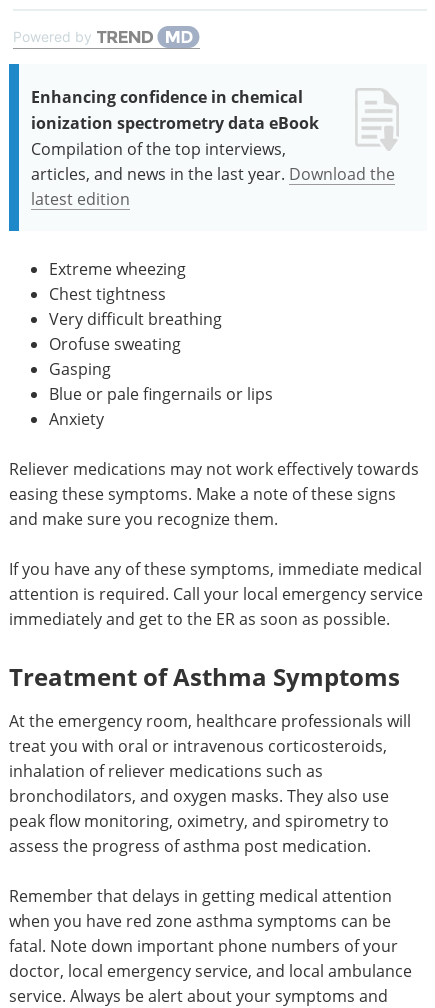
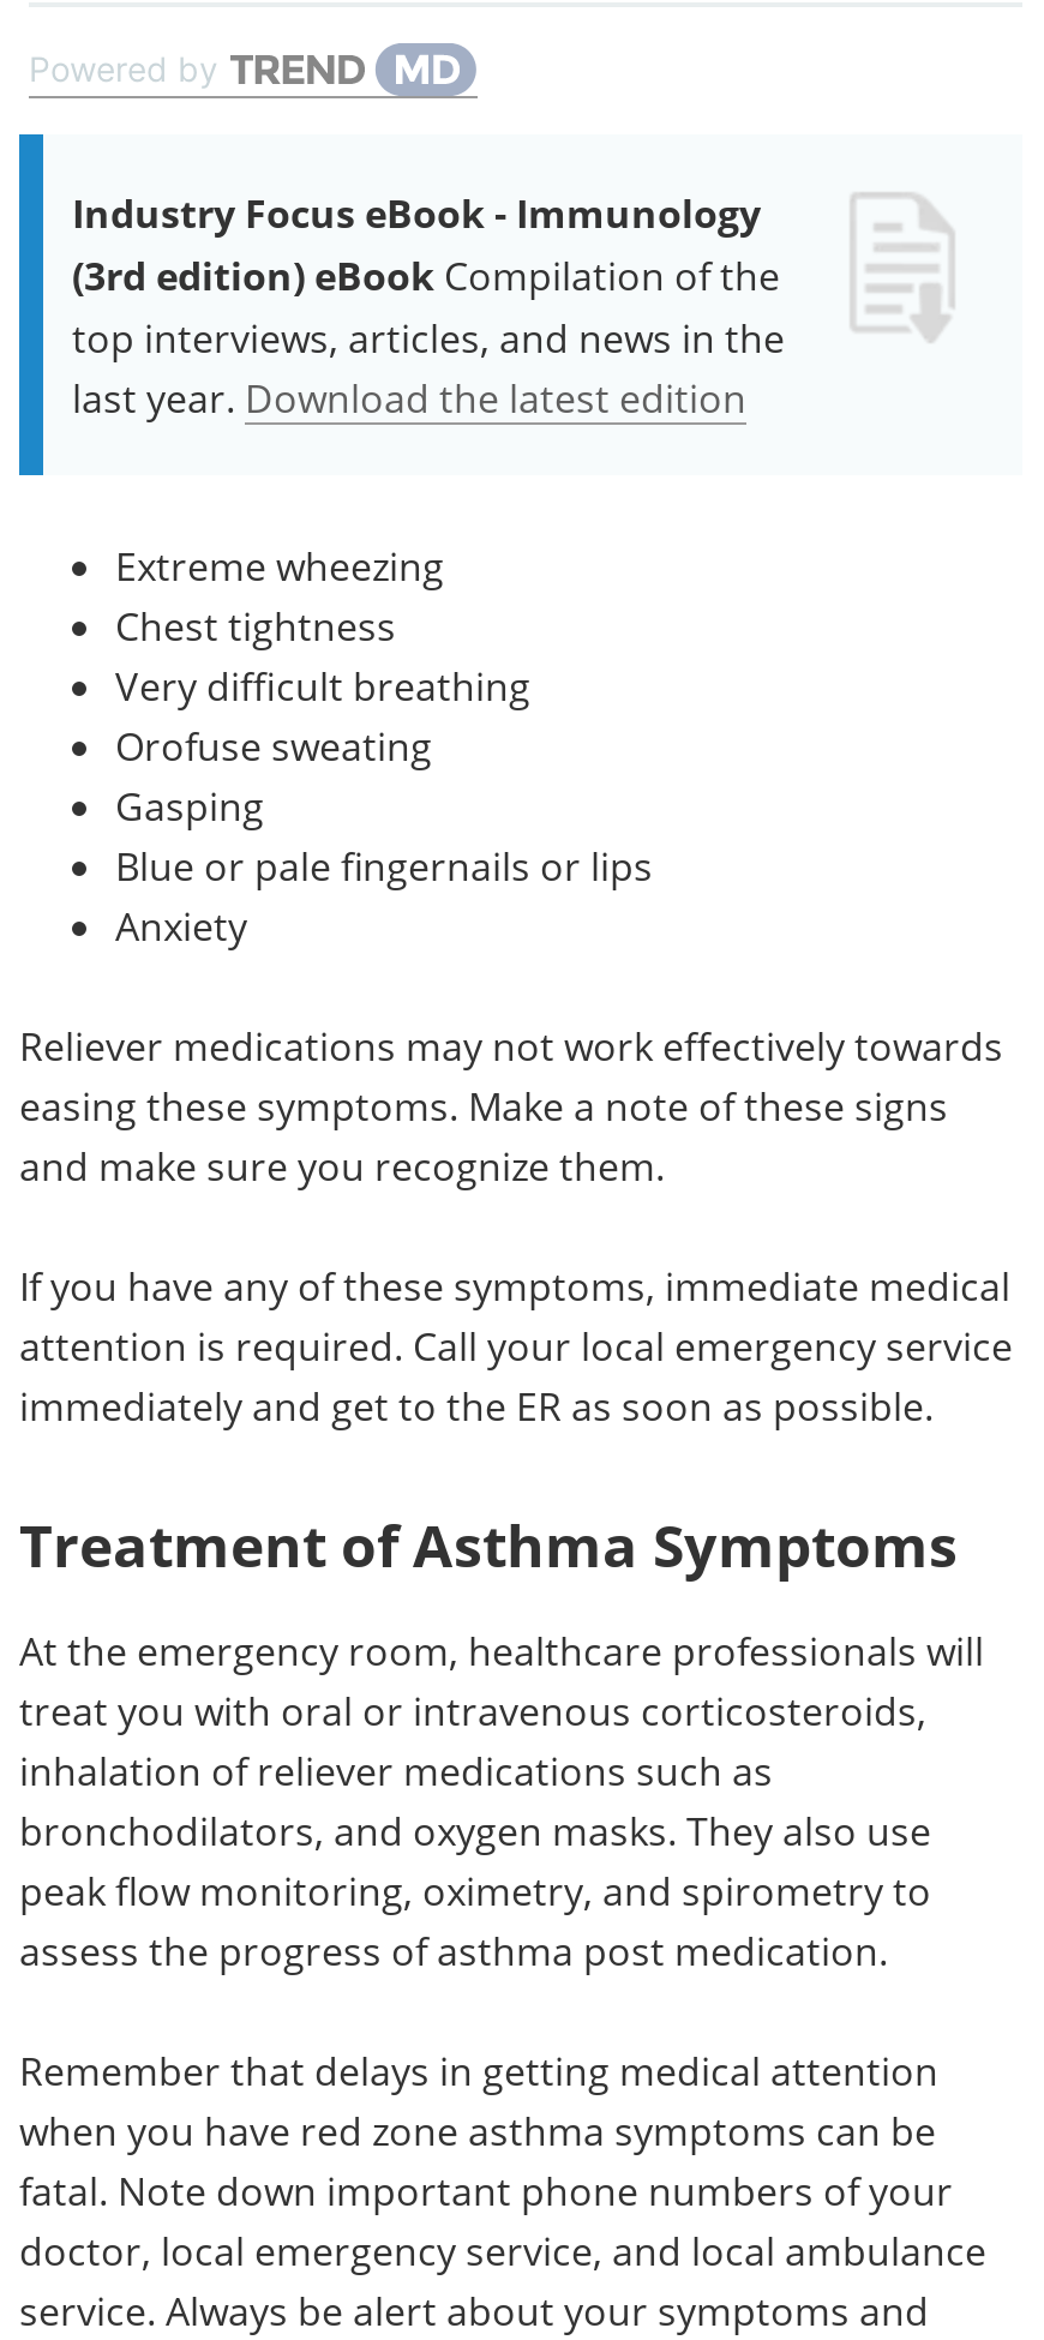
- Enhancing confidence in chemical
- ionization spectrometry data eBook
- Compilation of the top interviews,
- articles, and news in the last year. Download the
- latest edition
+ Industry Focus eBook - Immunology
+ (3rd edition) eBook Compilation of the
+ top interviews, articles, and news in the
+ last year. Download the latest edition
